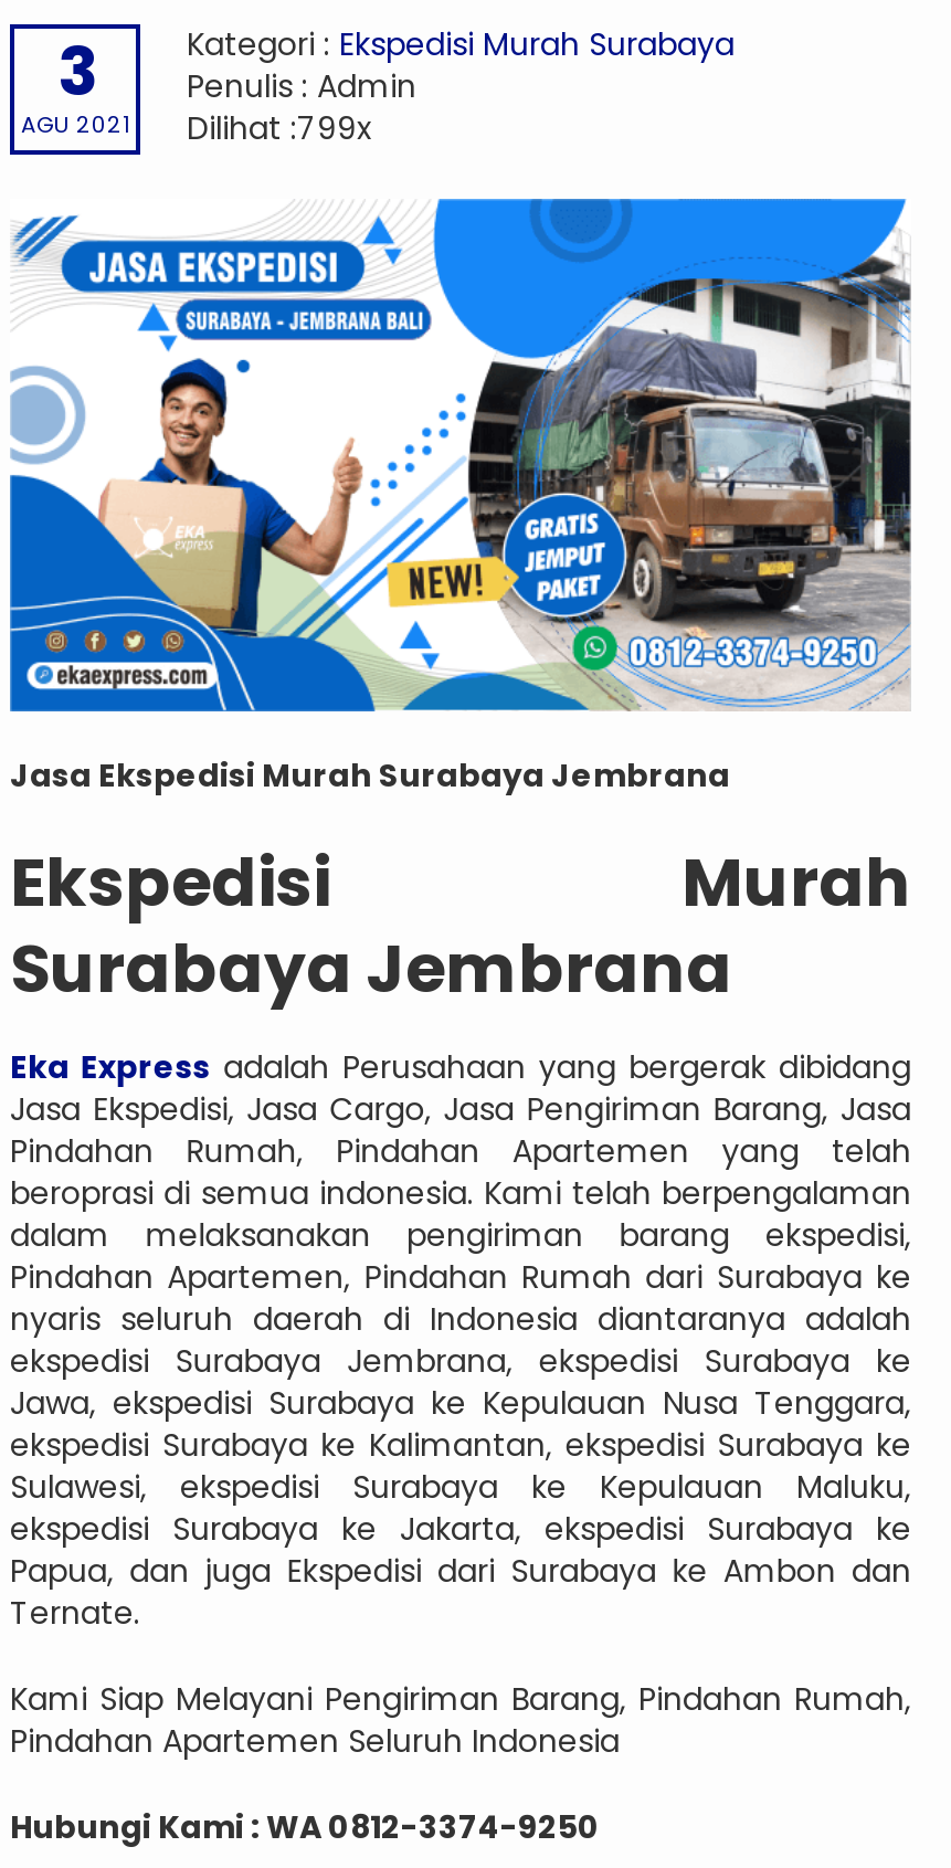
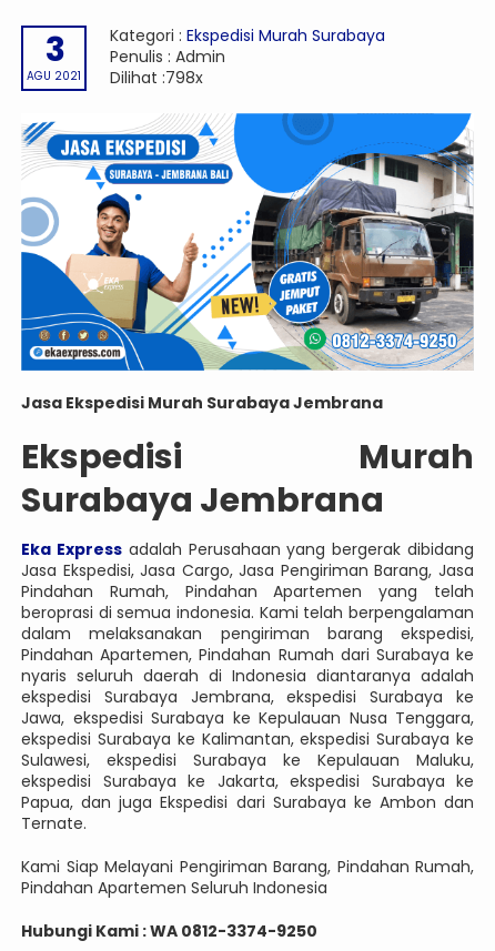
- AGU 2021 Dilihat :799x
+ AGU 2021 Dilihat :798x
